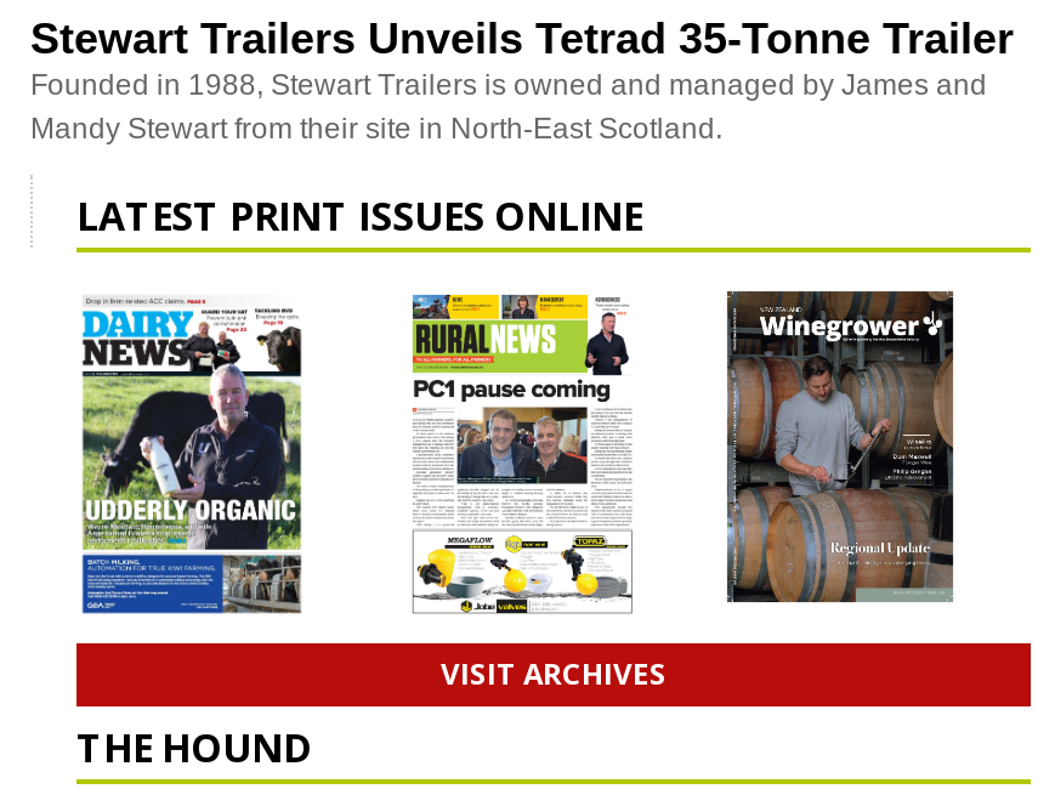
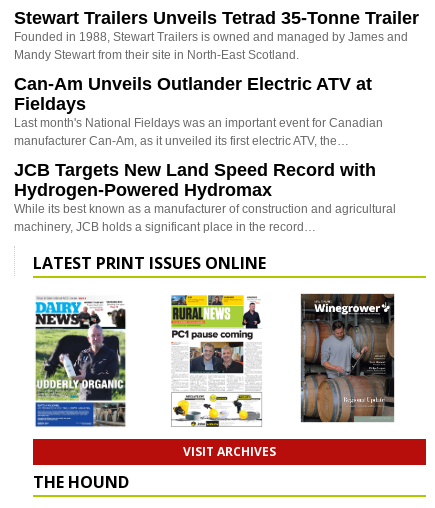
+ Can-Am Unveils Outlander Electric ATV at
+ Fieldays
+ Last month's National Fieldays was an important event for Canadian
+ manufacturer Can-Am, as it unveiled its first electric ATV, the…
+ JCB Targets New Land Speed Record with
+ Hydrogen-Powered Hydromax
+ While its best known as a manufacturer of construction and agricultural
+ machinery, JCB holds a significant place in the record…
